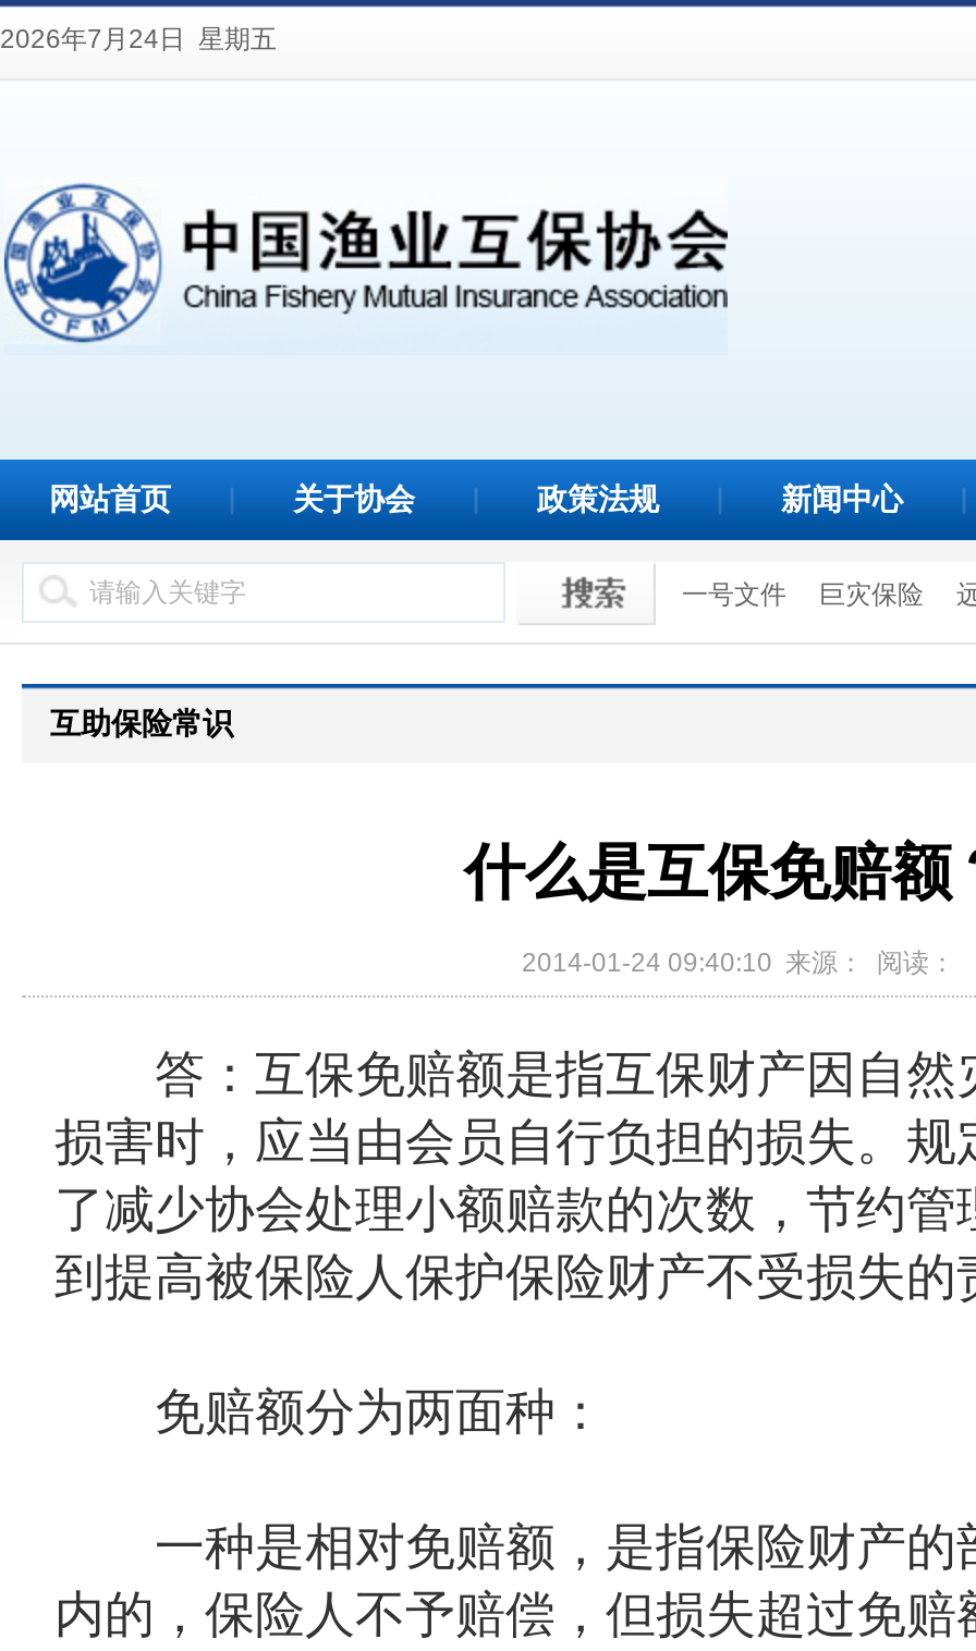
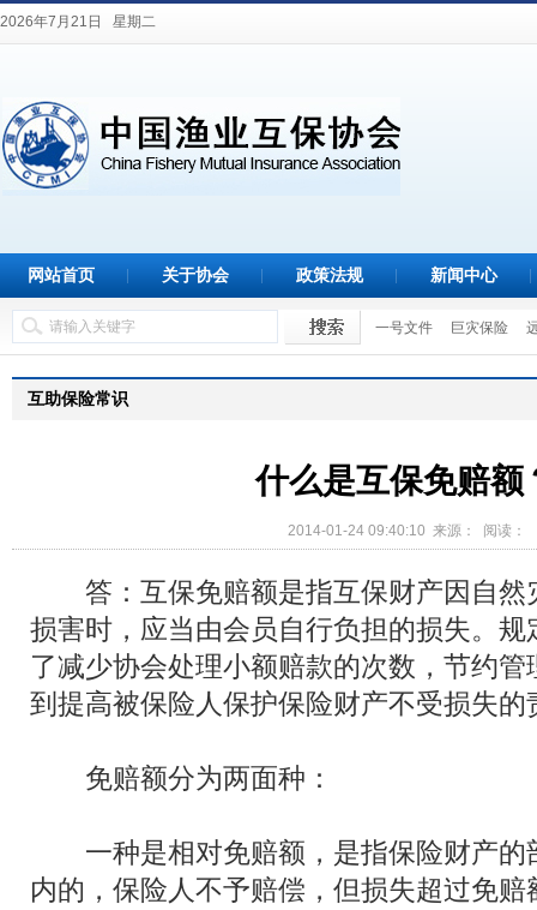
- 2026年7月24日 星期五
+ 2026年7月21日 星期二
